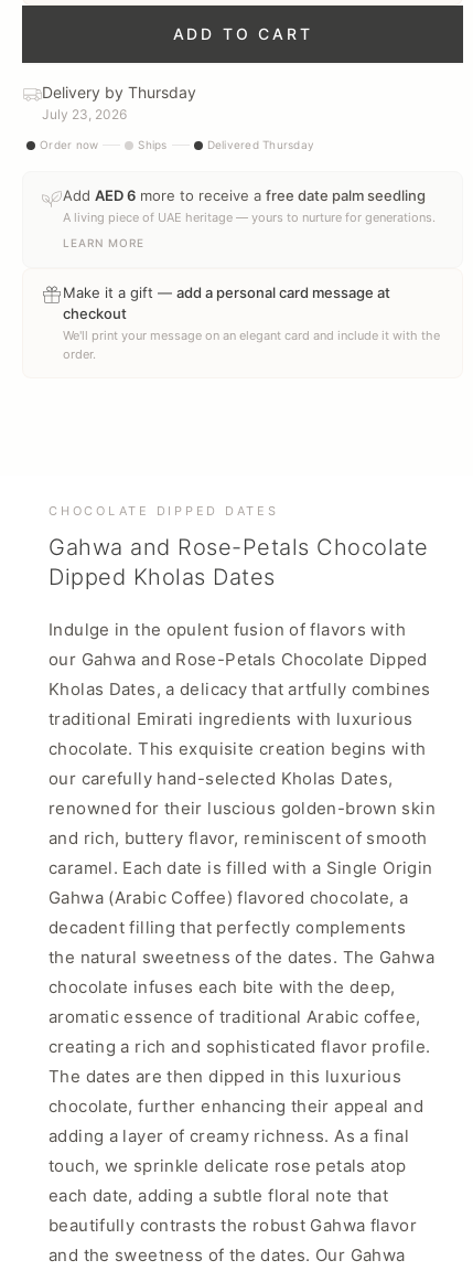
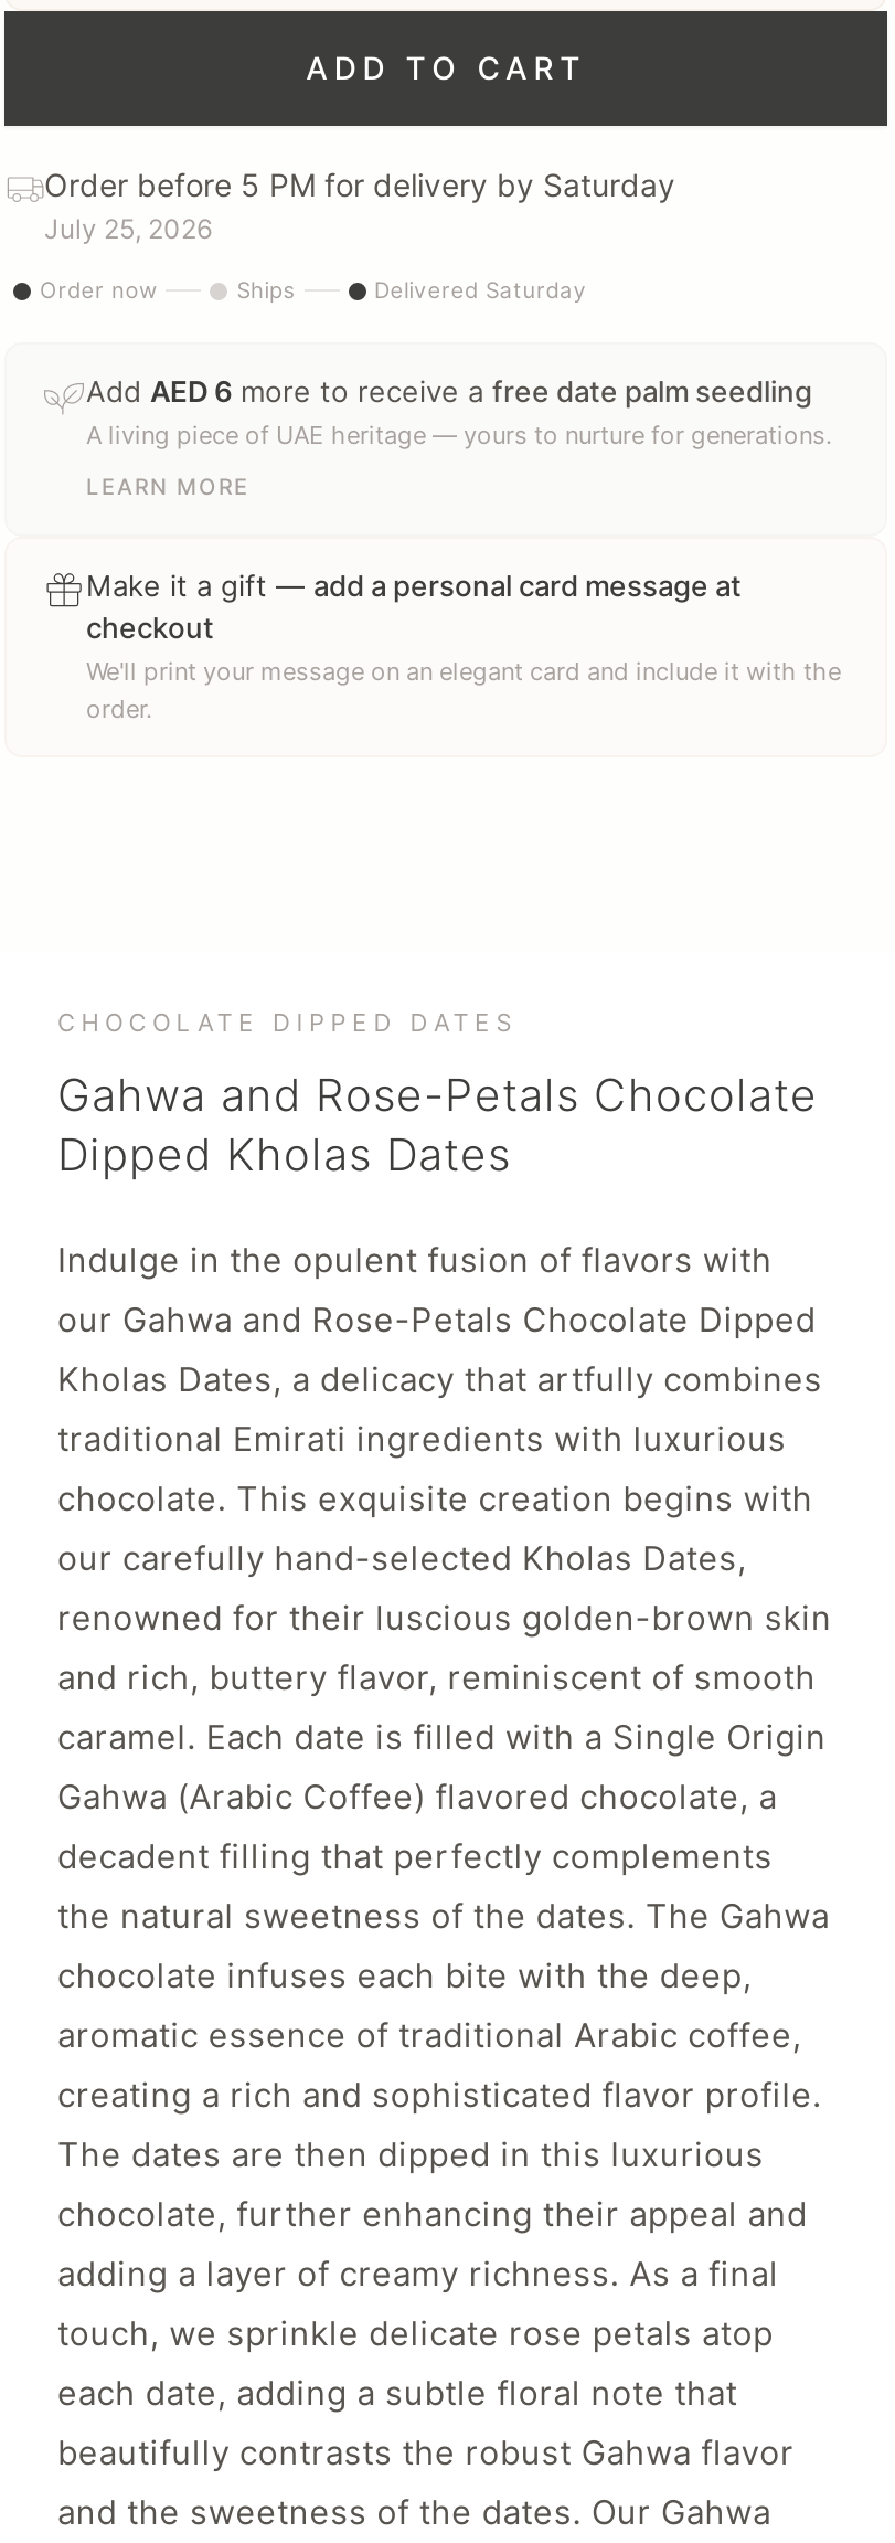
- Delivery by Thursday
- July 23, 2026
+ Order before 5 PM for delivery by Saturday
+ July 25, 2026

- Delivered Thursday
+ Delivered Saturday
